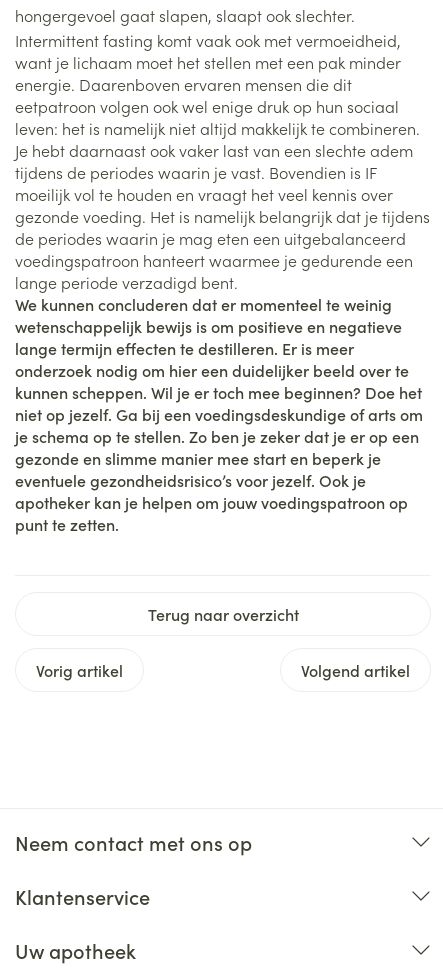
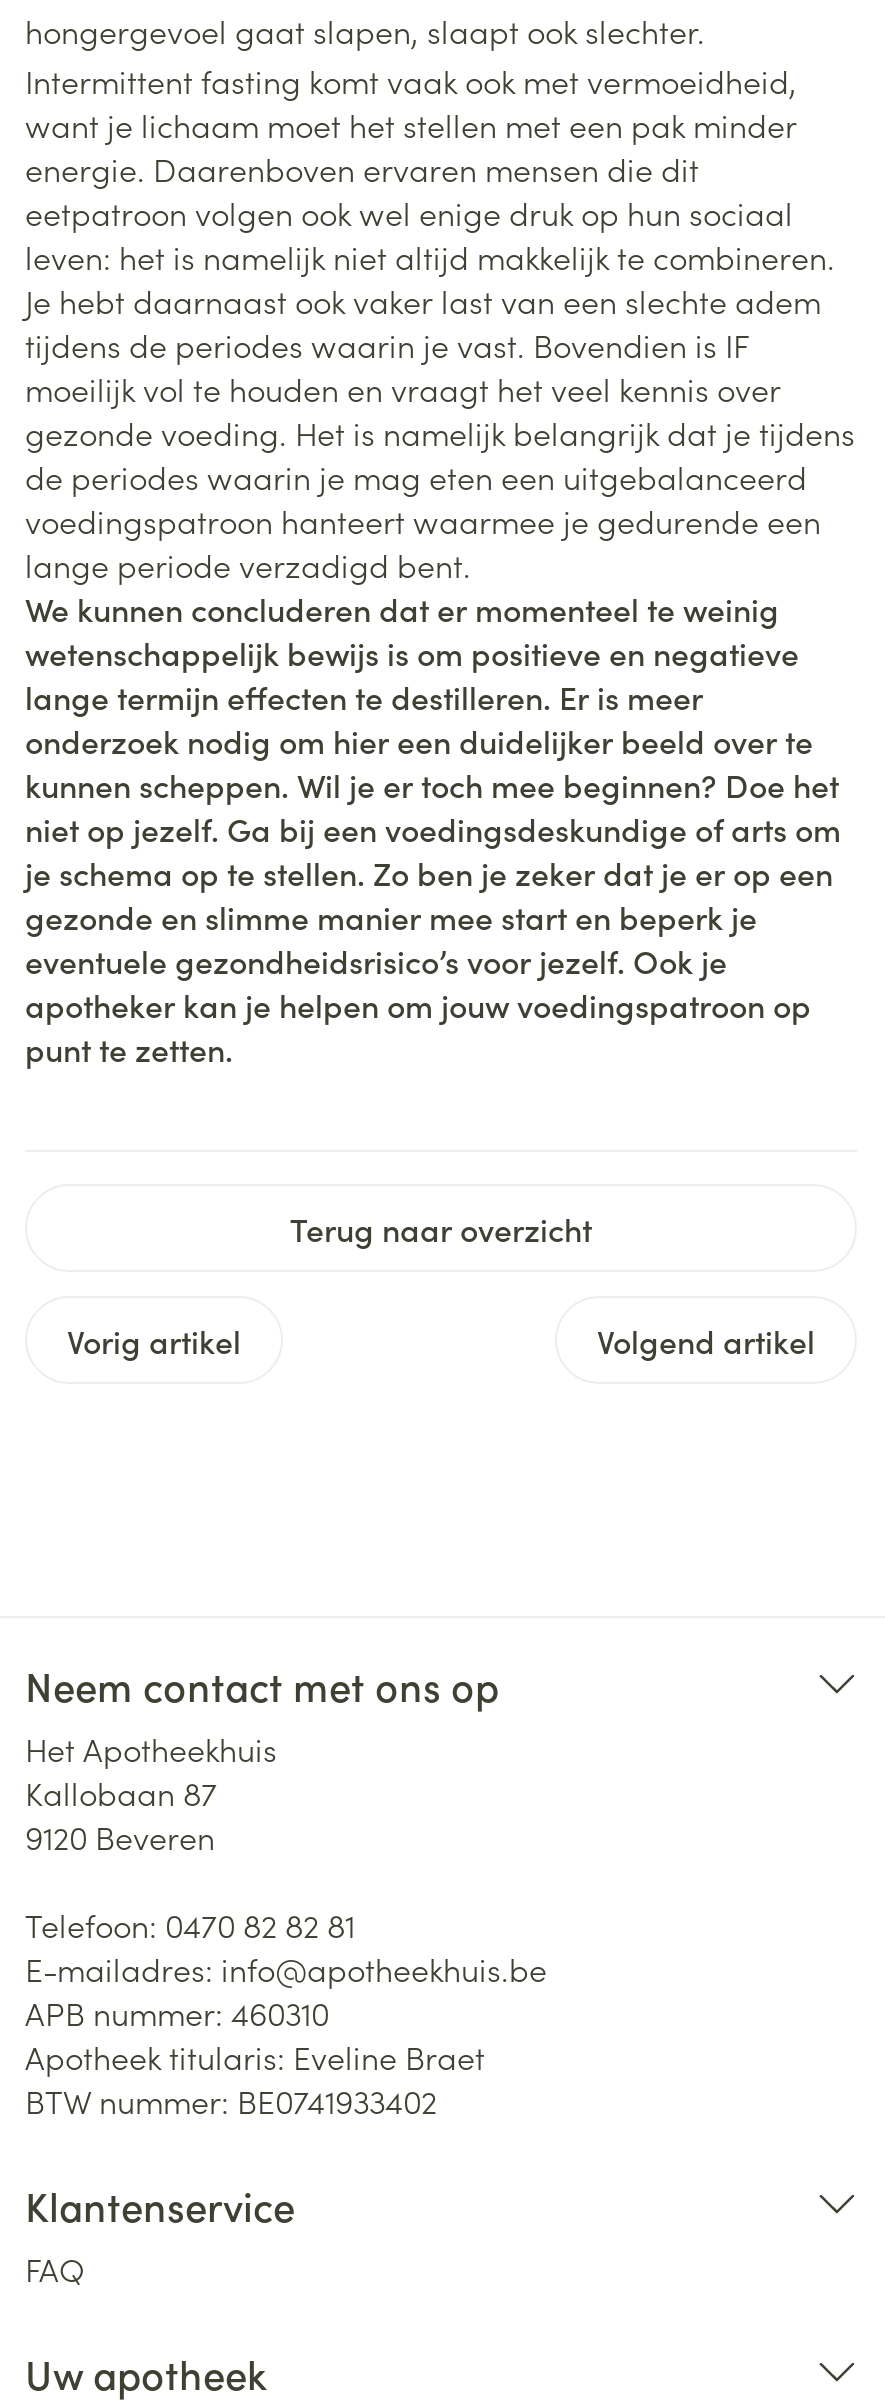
+ Het Apotheekhuis
+ Kallobaan 87
+ 9120 Beveren
+ Telefoon: 0470 82 82 81
+ E-mailadres: info@apotheekhuis.be
+ APB nummer: 460310
+ Apotheek titularis: Eveline Braet
+ BTW nummer: BE0741933402

+ FAQ
